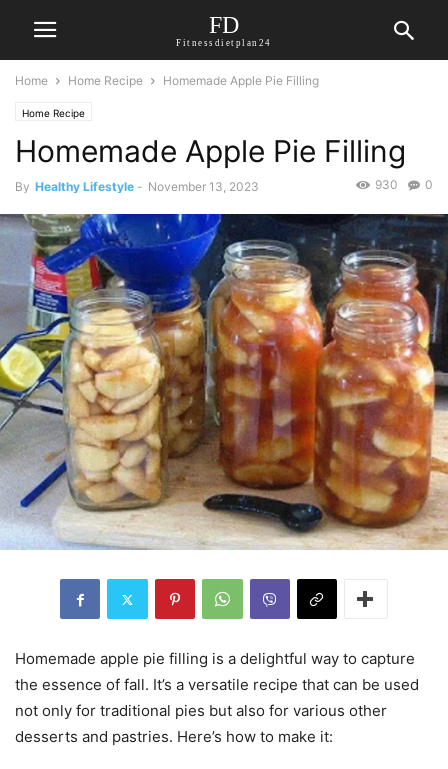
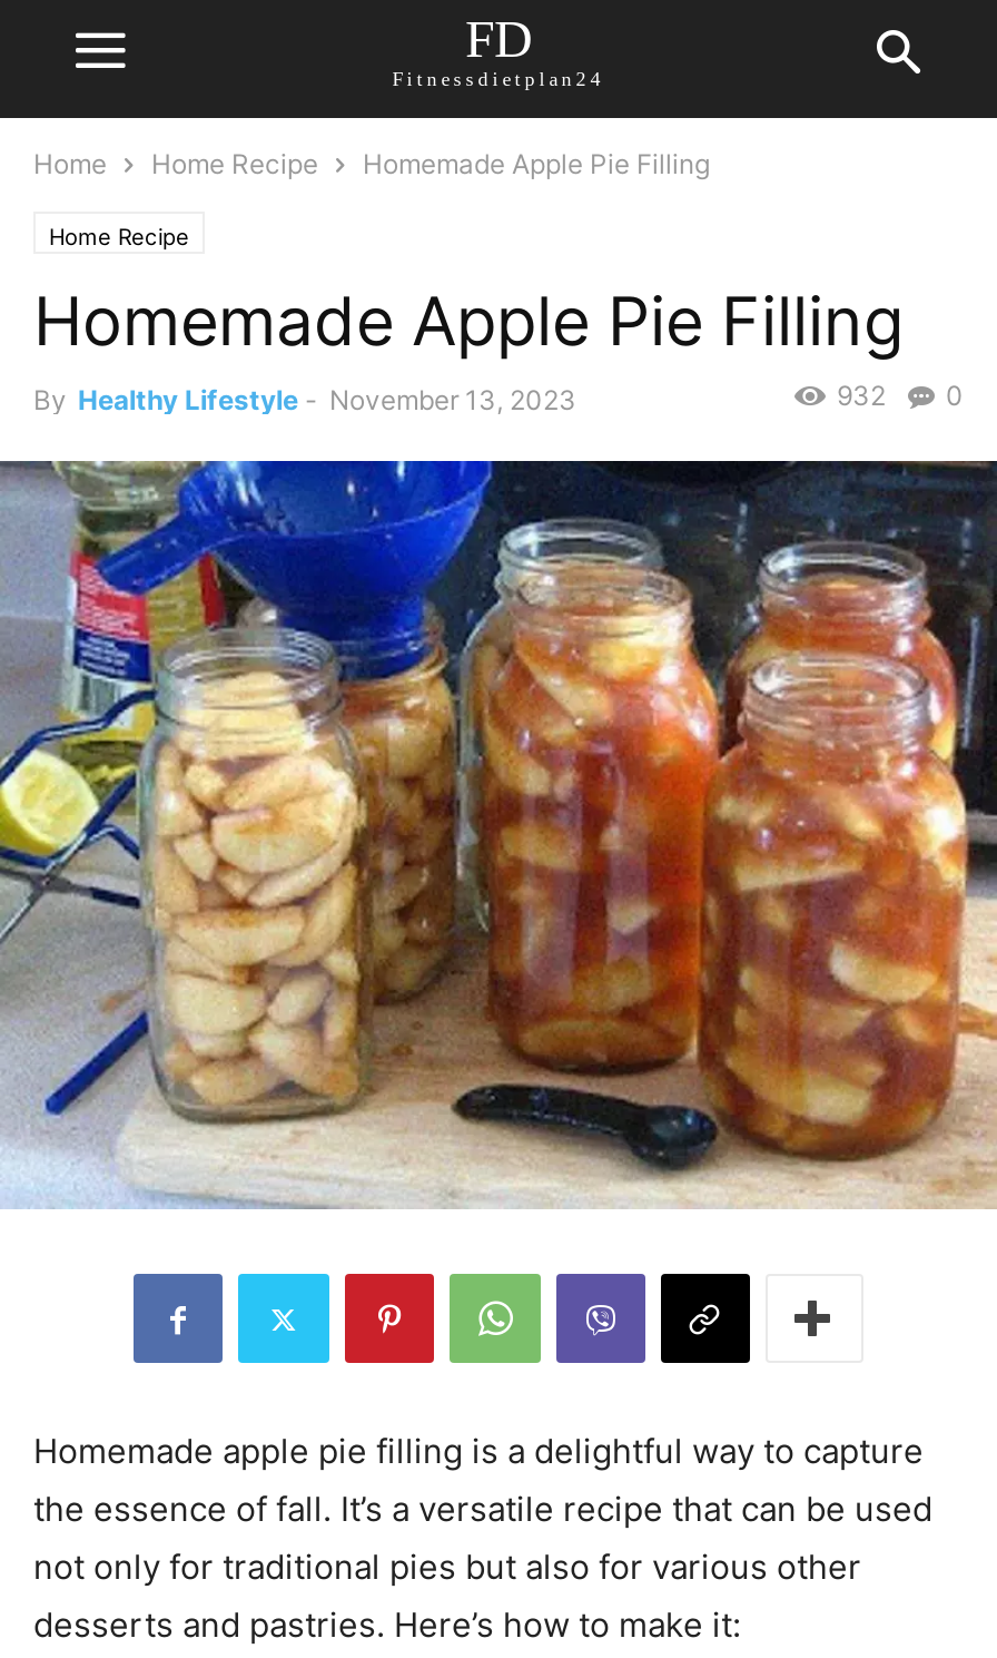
- 930 0
+ 932 0
